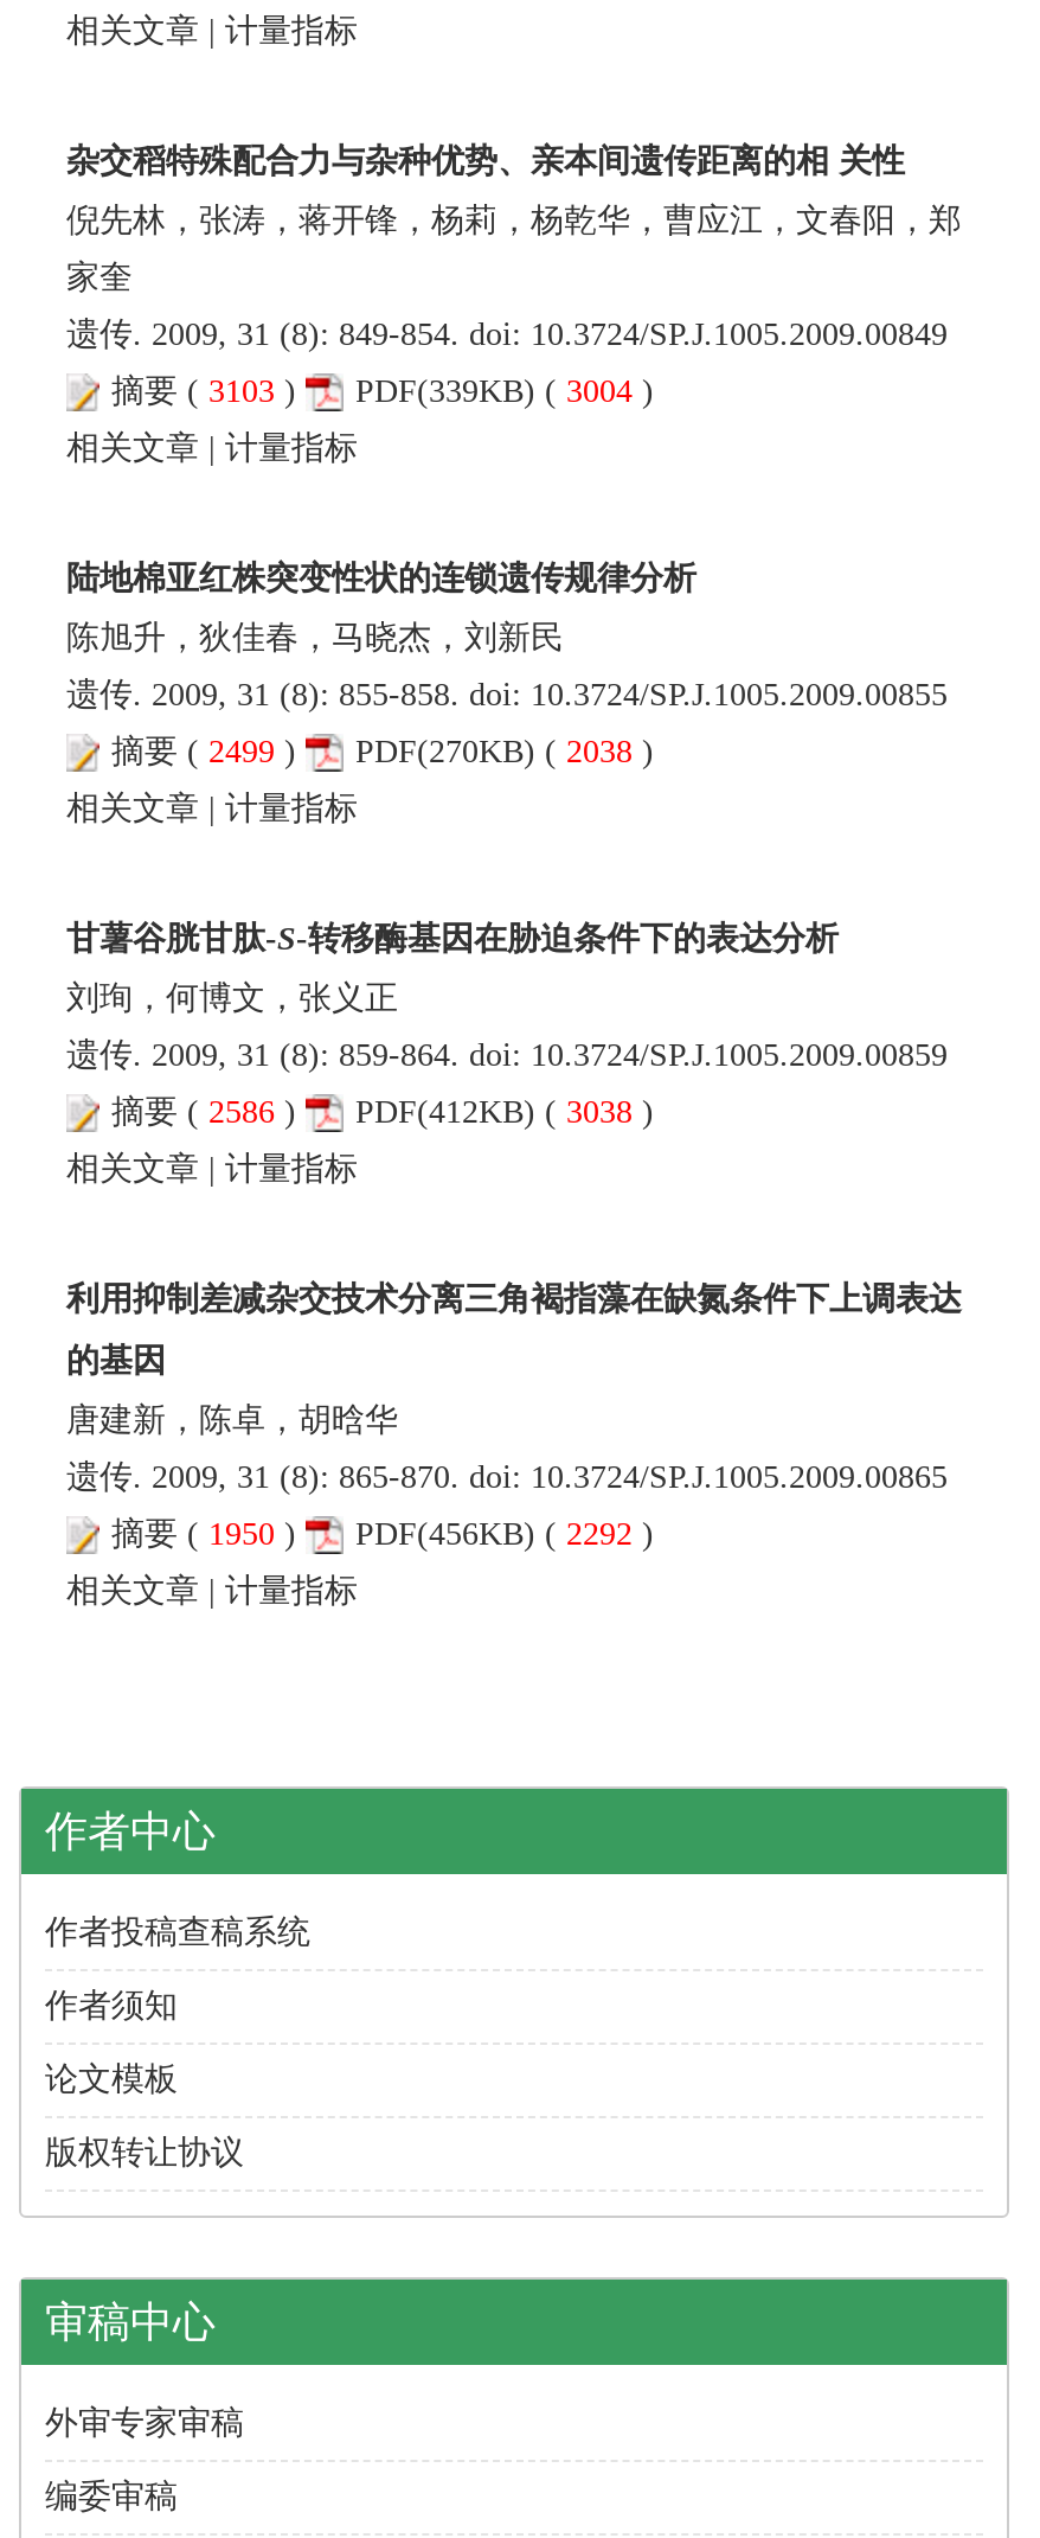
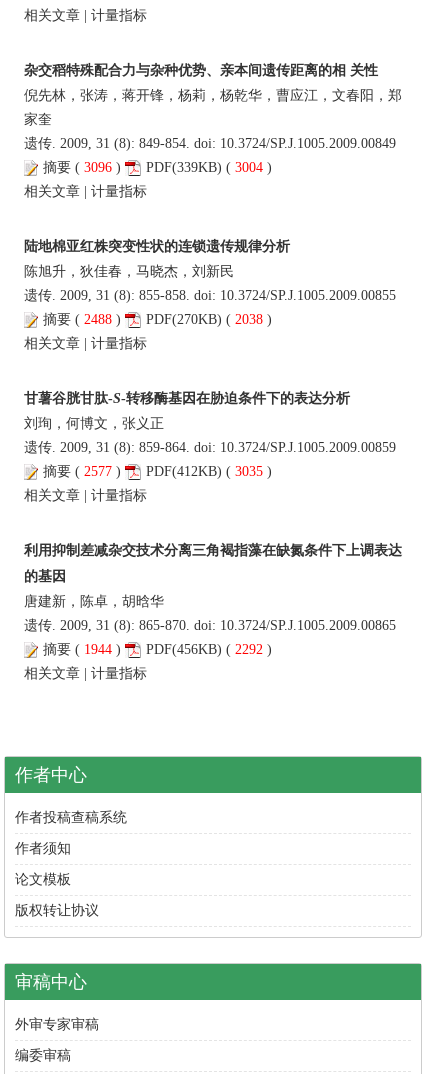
- 摘要(3103) PDF(339KB) (3004)
+ 摘要(3096) PDF(339KB) (3004)

- 摘要(2499) PDF(270KB) (2038)
+ 摘要(2488) PDF(270KB) (2038)

- 摘要(2586)
+ 摘要(2577)

- PDF(412KB) (3038)
+ PDF(412KB) (3035)

- 摘要(1950) PDF(456KB) (2292)
+ 摘要(1944) PDF(456KB) (2292)
